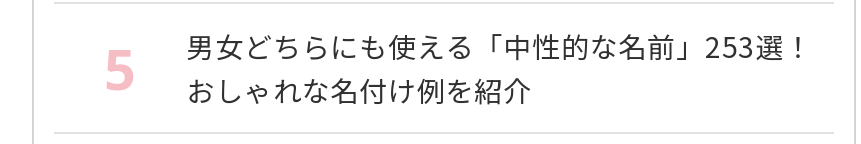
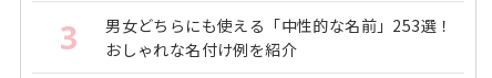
- 5 男女どちらにも使える「中性的な名前」253選！ おしゃれな名付け例を紹介
+ 3 男女どちらにも使える「中性的な名前」253選！ おしゃれな名付け例を紹介
